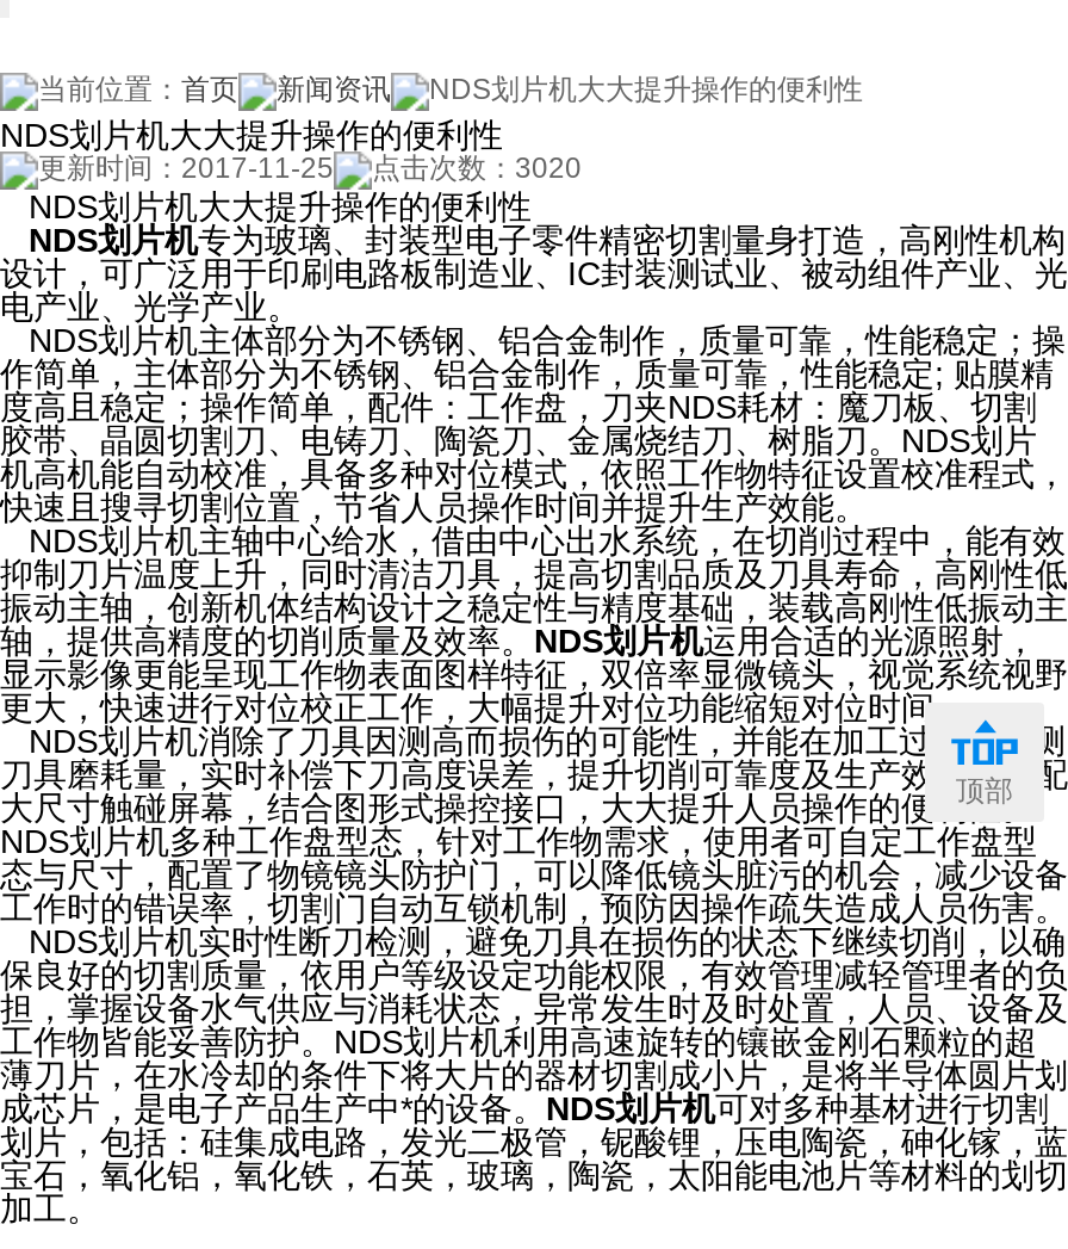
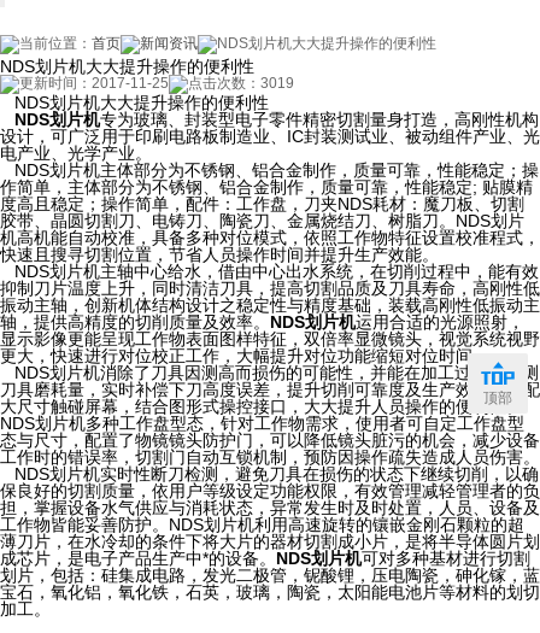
- 更新时间：2017-11-25 点击次数：3020
+ 更新时间：2017-11-25 点击次数：3019
